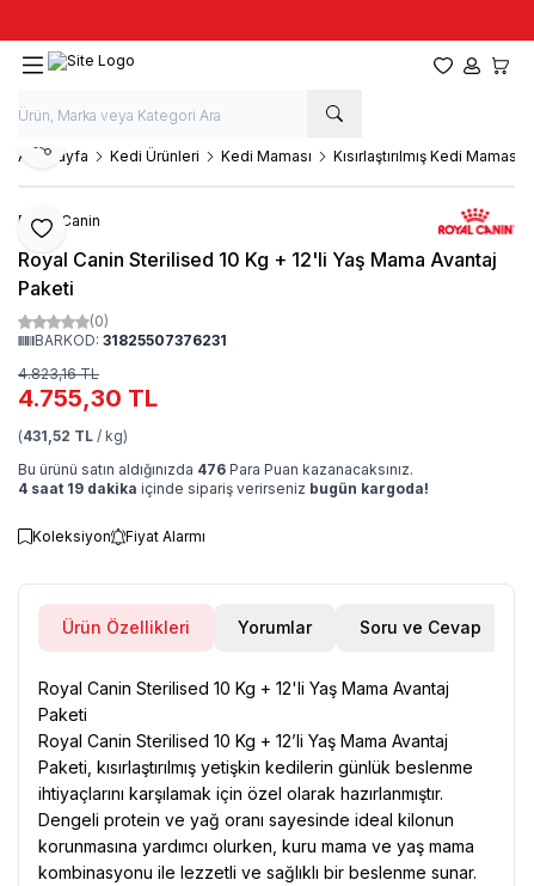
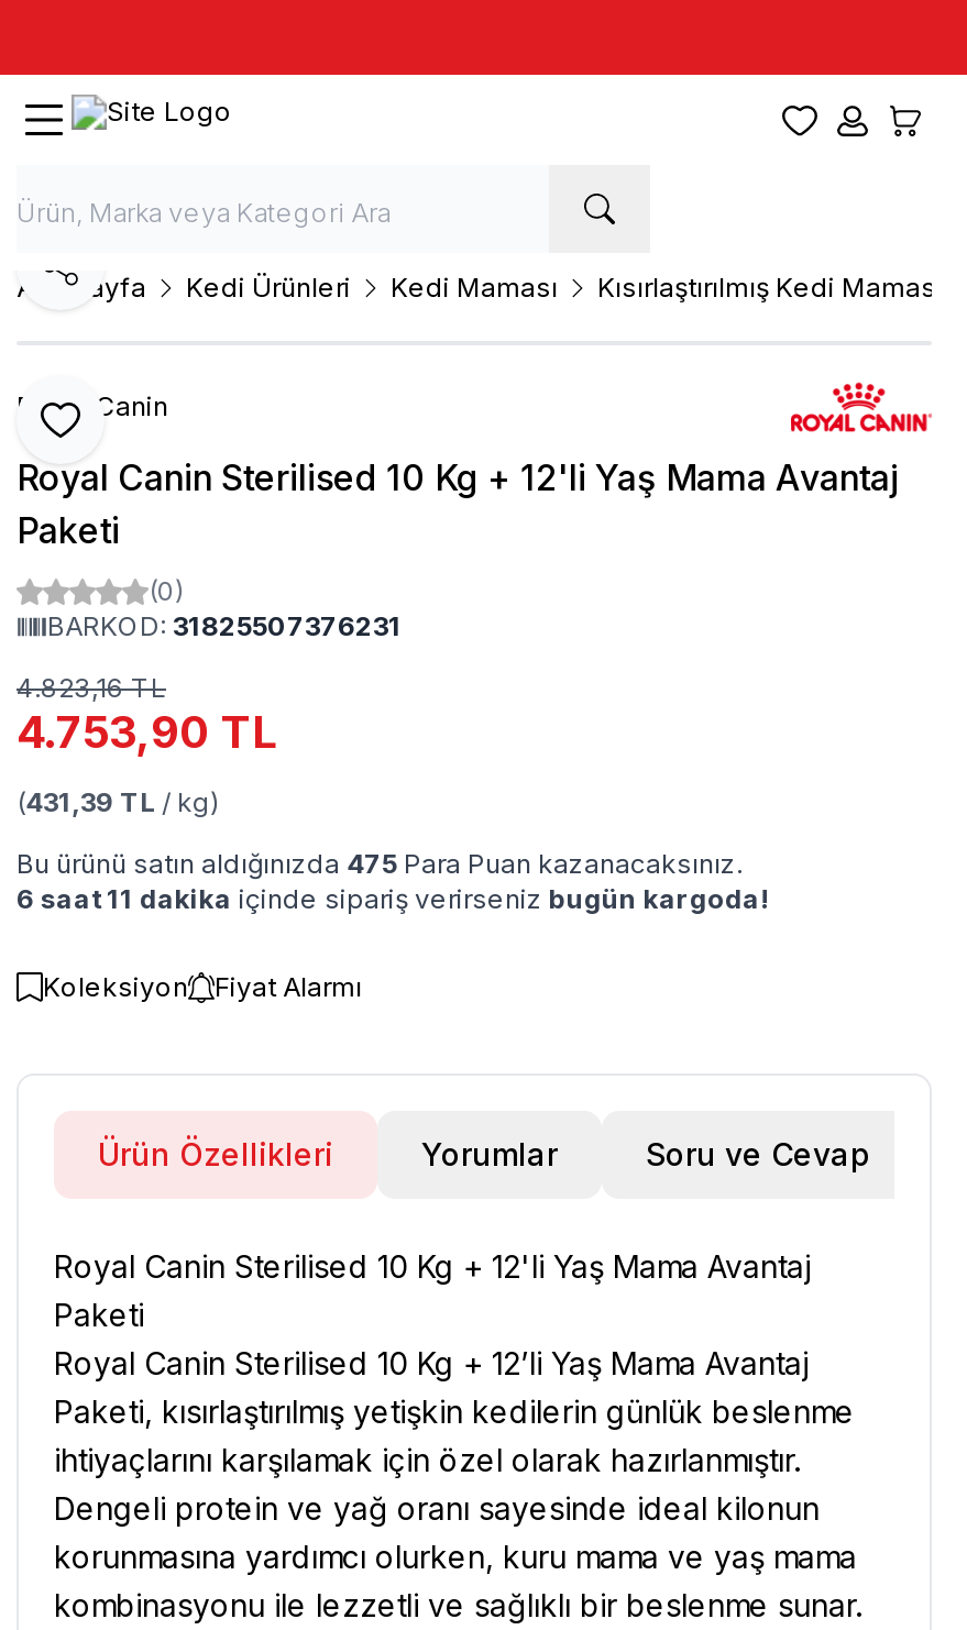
- 4.755,30 TL
+ 4.753,90 TL

- (431,52 TL / kg)
+ (431,39 TL / kg)

- Bu ürünü satın aldığınızda 476 Para Puan kazanacaksınız.
+ Bu ürünü satın aldığınızda 475 Para Puan kazanacaksınız.

- 4 saat 19 dakika içinde sipariş verirseniz bugün kargoda!
+ 6 saat 11 dakika içinde sipariş verirseniz bugün kargoda!
